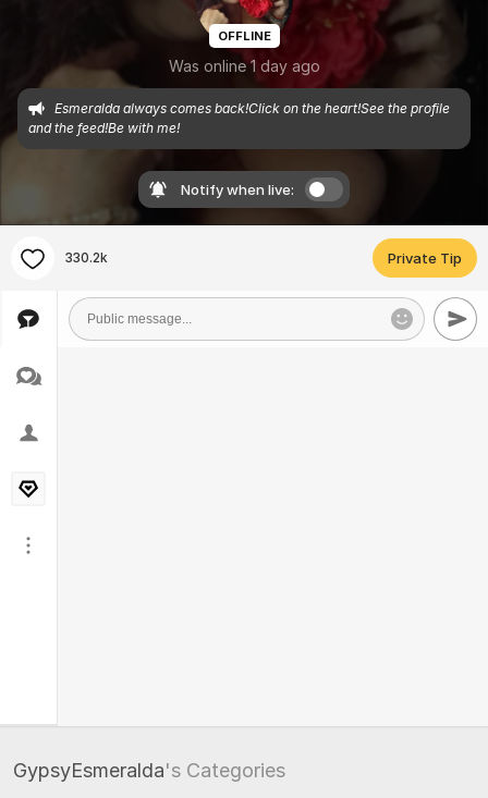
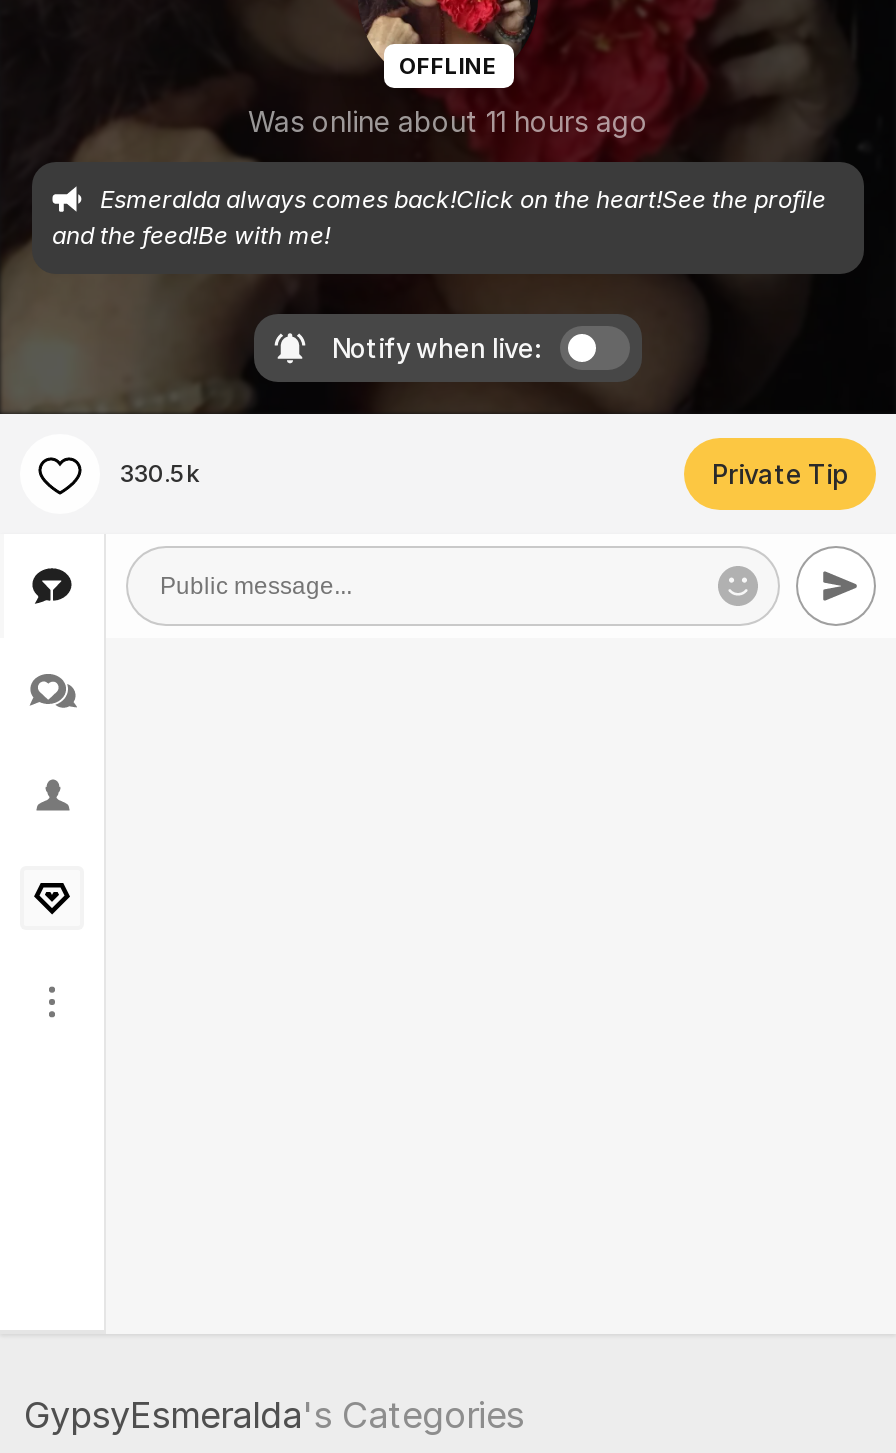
- Was online 1 day ago
+ Was online about 11 hours ago

- 330.2k
+ 330.5k
